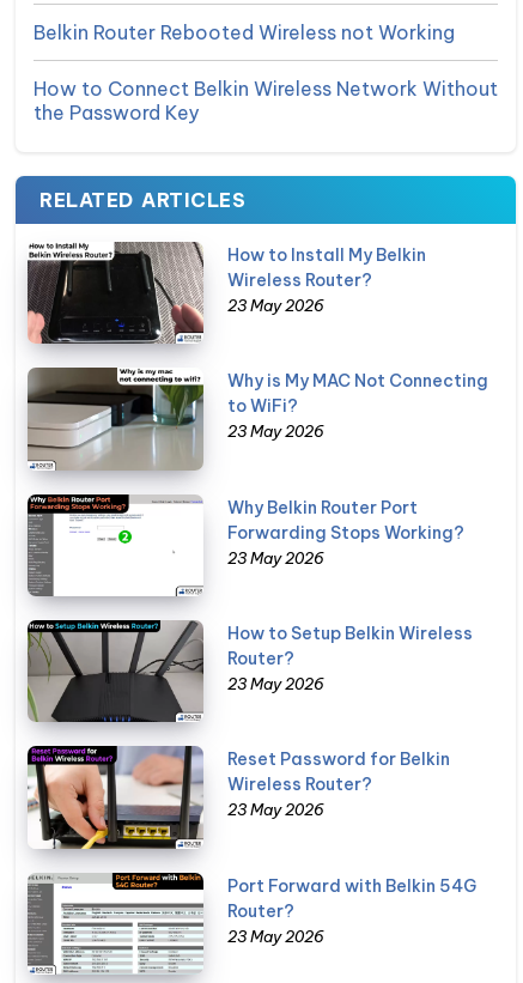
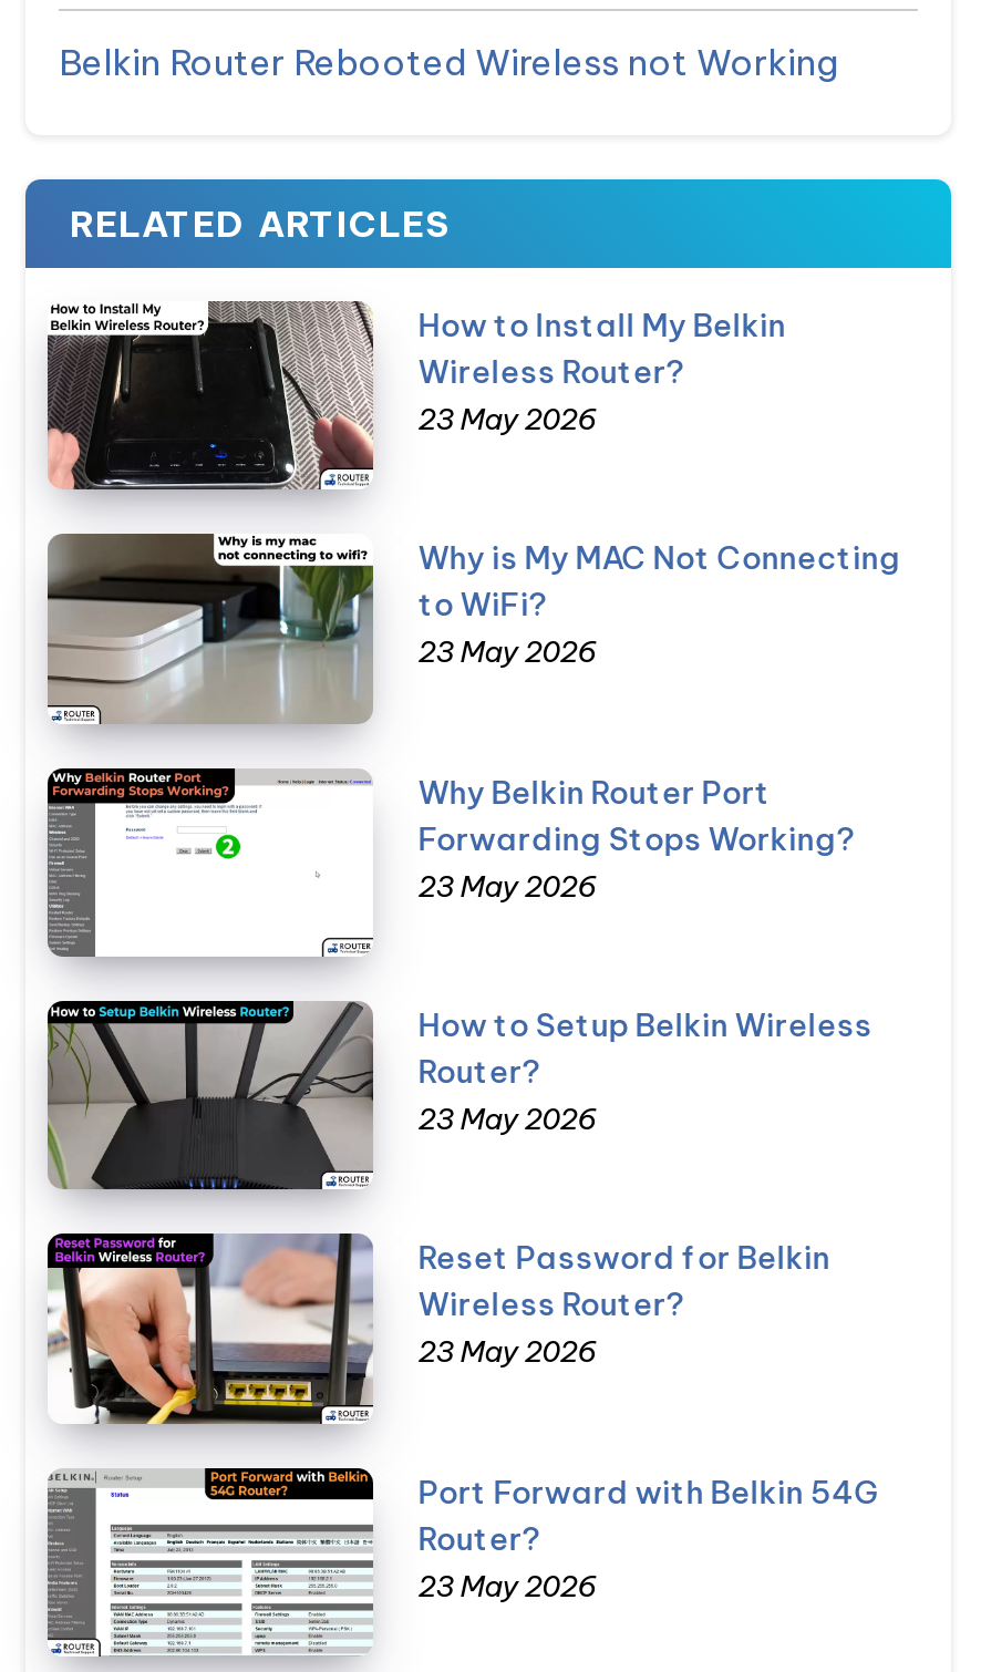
- How to Connect Belkin Wireless Network Without
- the Password Key
